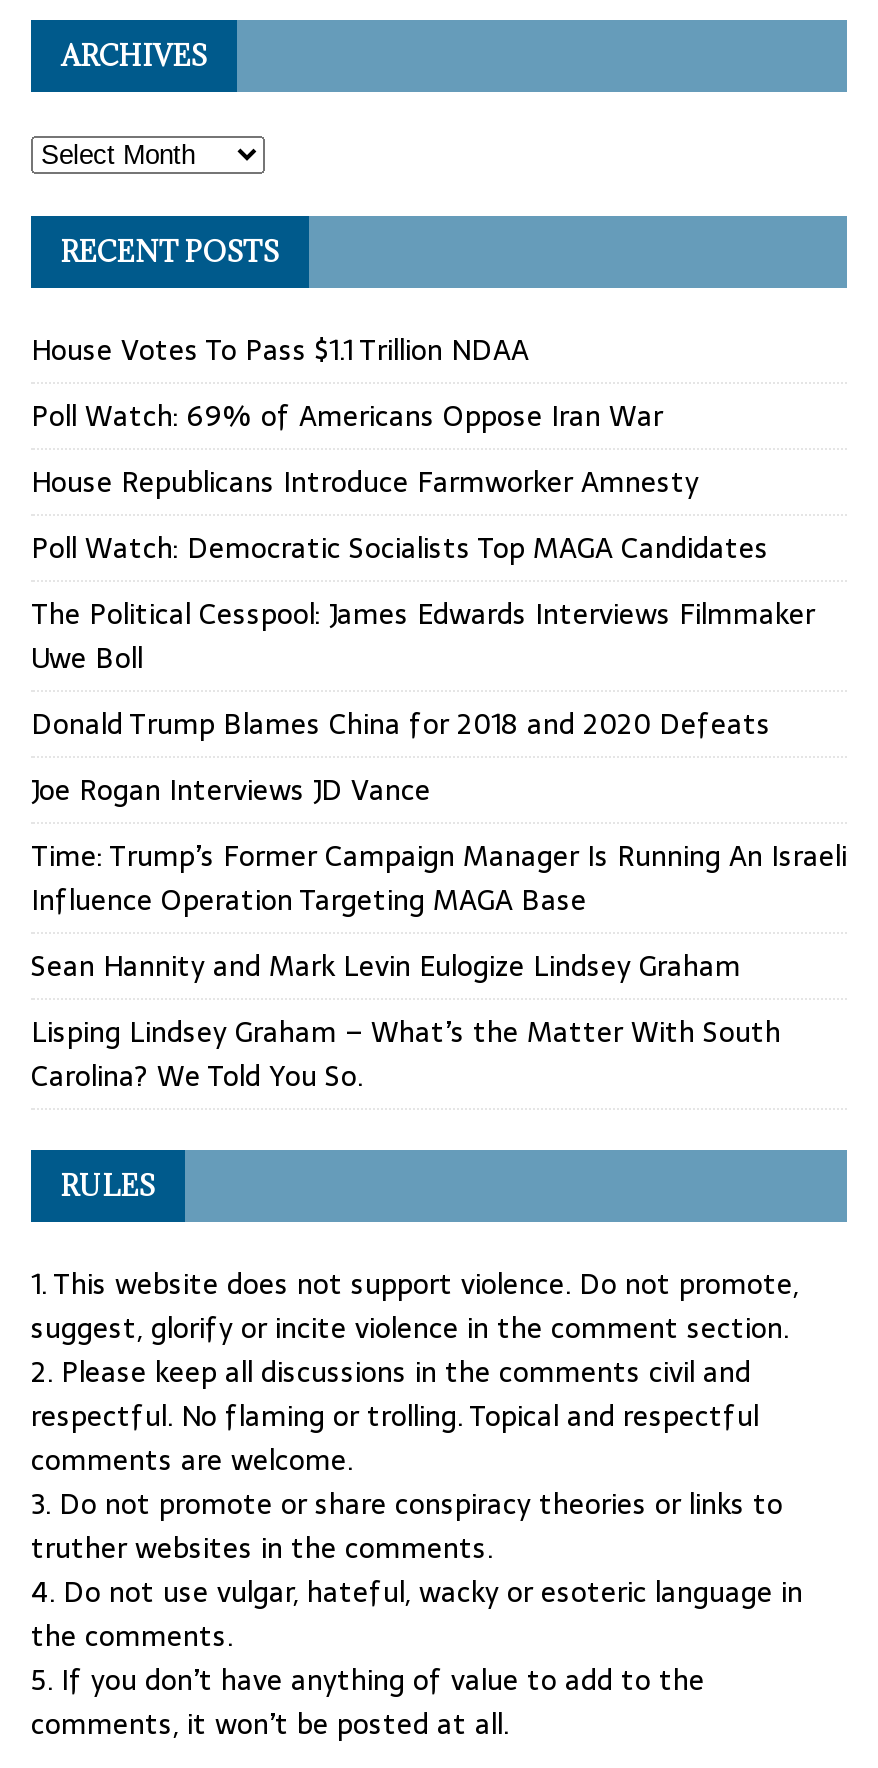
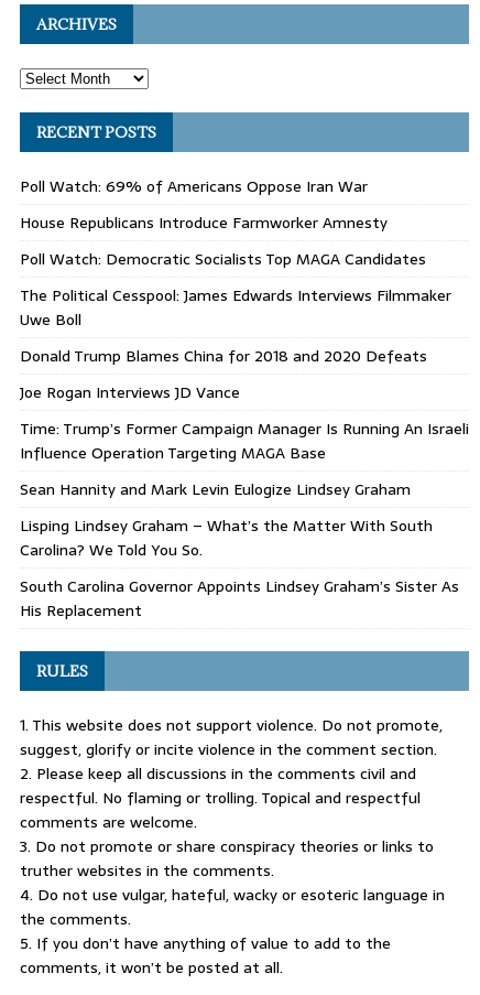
- House Votes To Pass $1.1 Trillion NDAA

moved up: Poll Watch: 69% of Americans Oppose Iran War | House Republicans Introduce Farmworker Amnesty | Poll Watch: Democratic Socialists Top MAGA Candidates | ... | Lisping Lindsey Graham – What’s the Matter With South | Carolina? We Told You So.

+ South Carolina Governor Appoints Lindsey Graham’s Sister As
+ His Replacement
